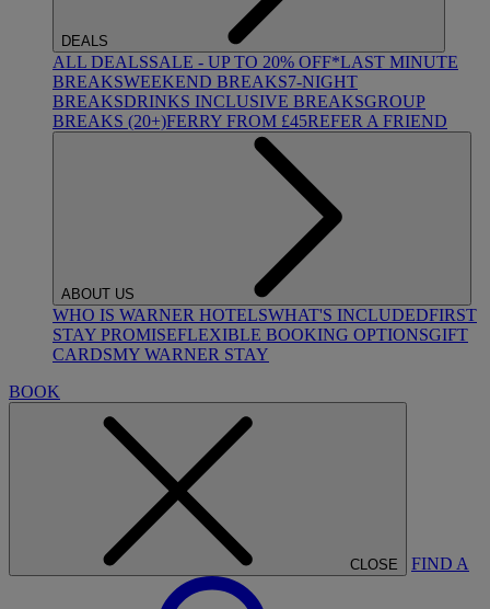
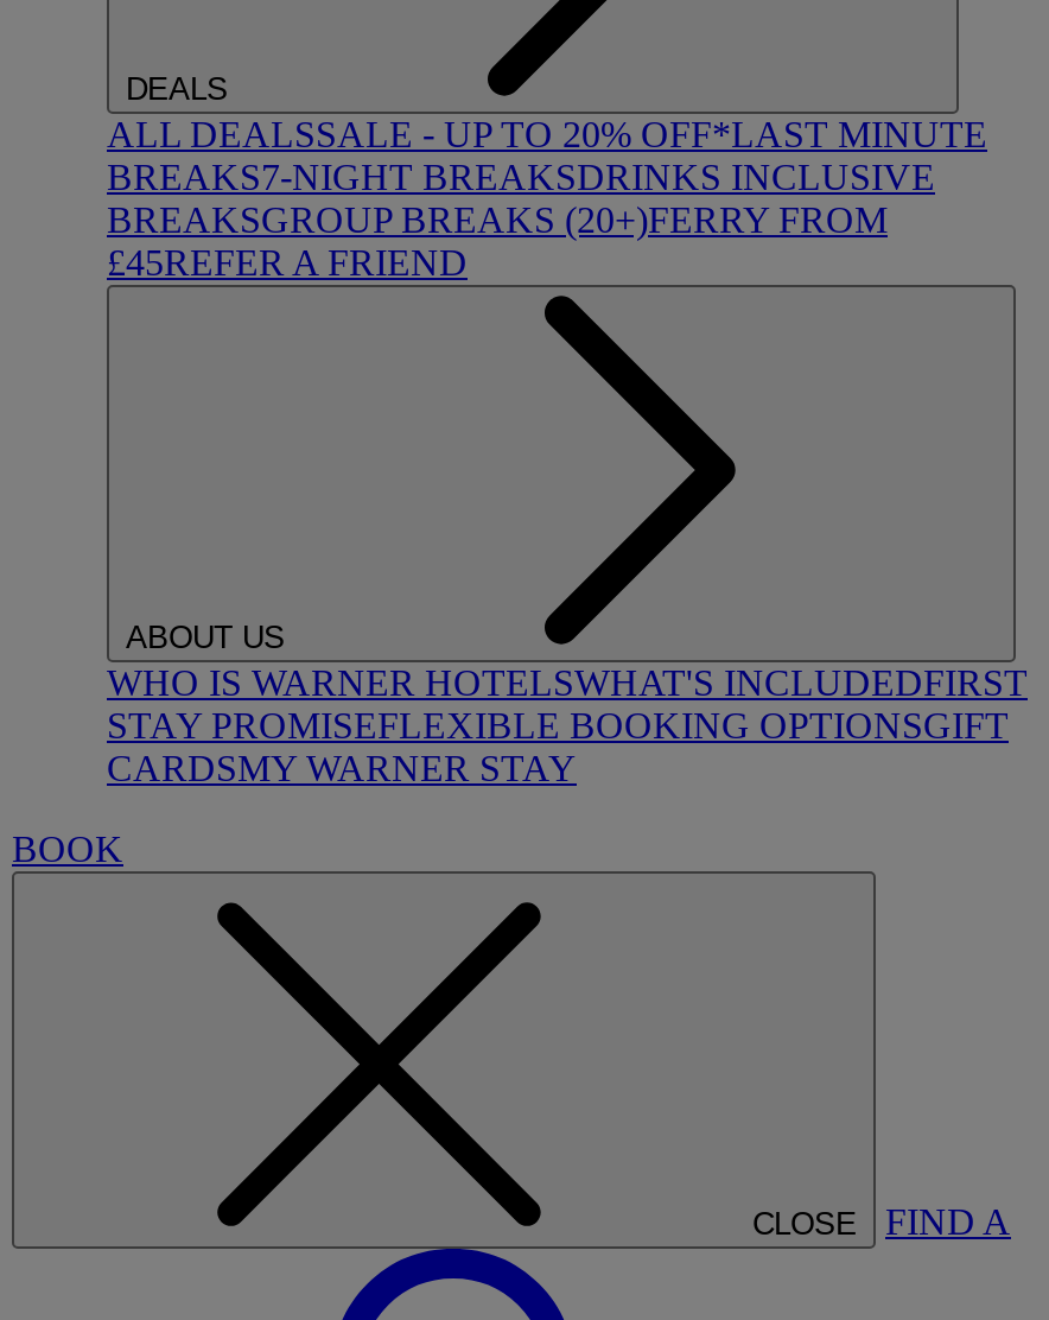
- BREAKSWEEKEND BREAKS7-NIGHT
- BREAKSDRINKS INCLUSIVE BREAKSGROUP
- BREAKS (20+)FERRY FROM £45REFER A FRIEND
+ BREAKS7-NIGHT BREAKSDRINKS INCLUSIVE
+ BREAKSGROUP BREAKS (20+)FERRY FROM
+ £45REFER A FRIEND
